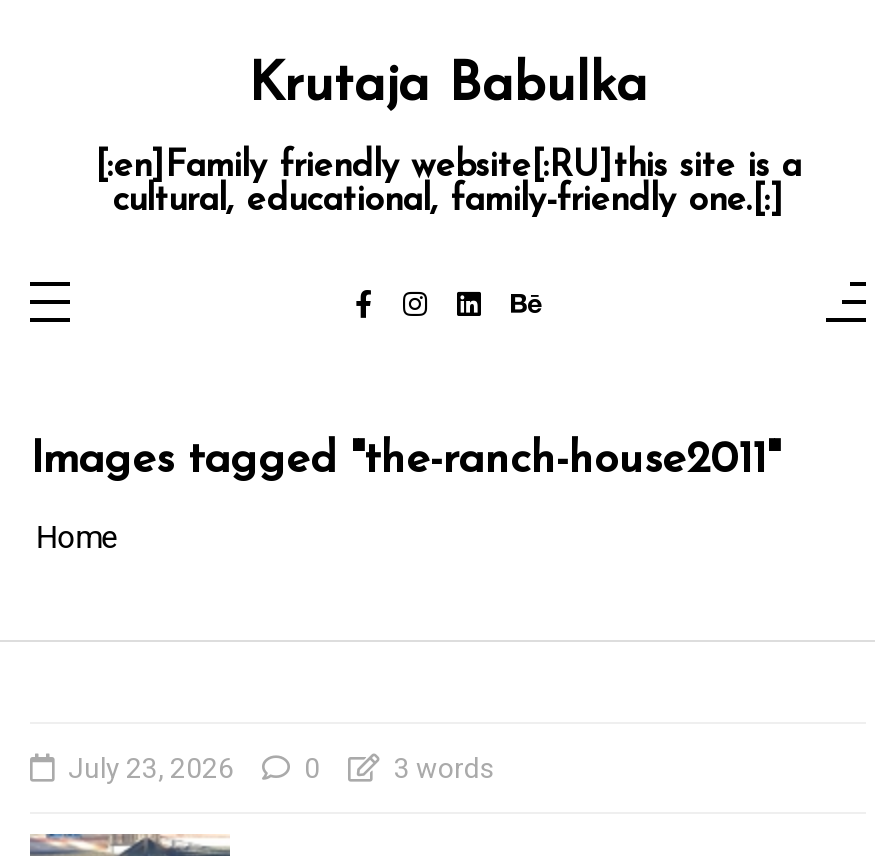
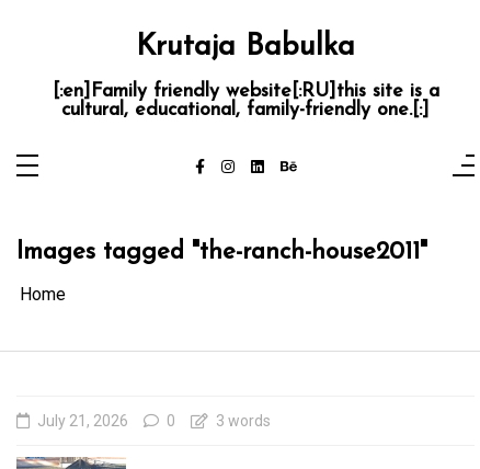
- July 23, 2026
+ July 21, 2026
